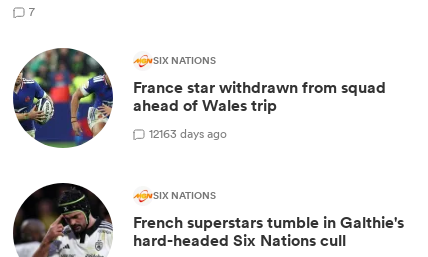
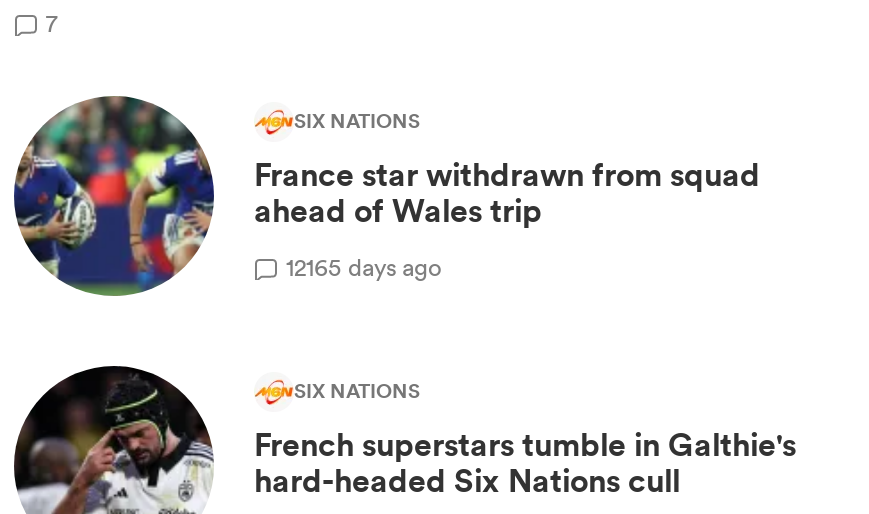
- 12163 days ago
+ 12165 days ago
